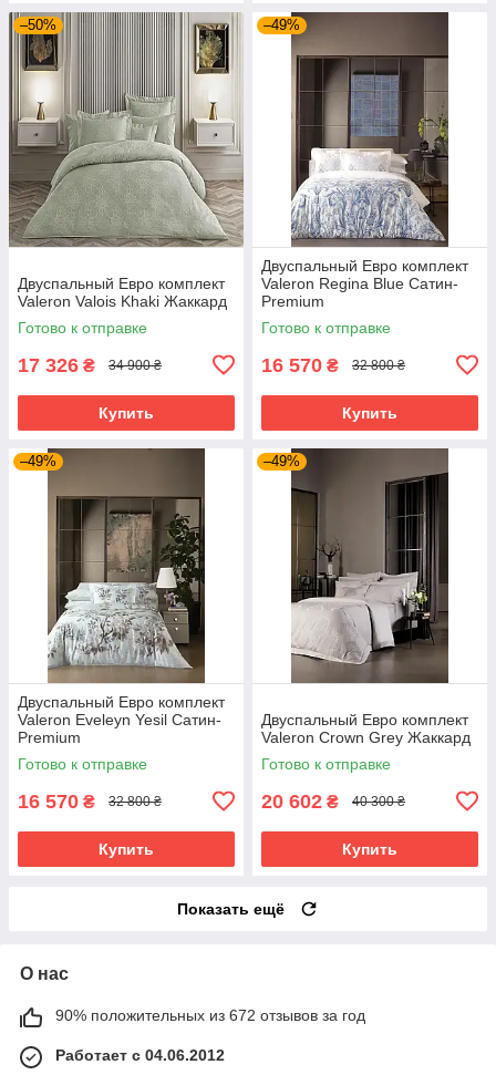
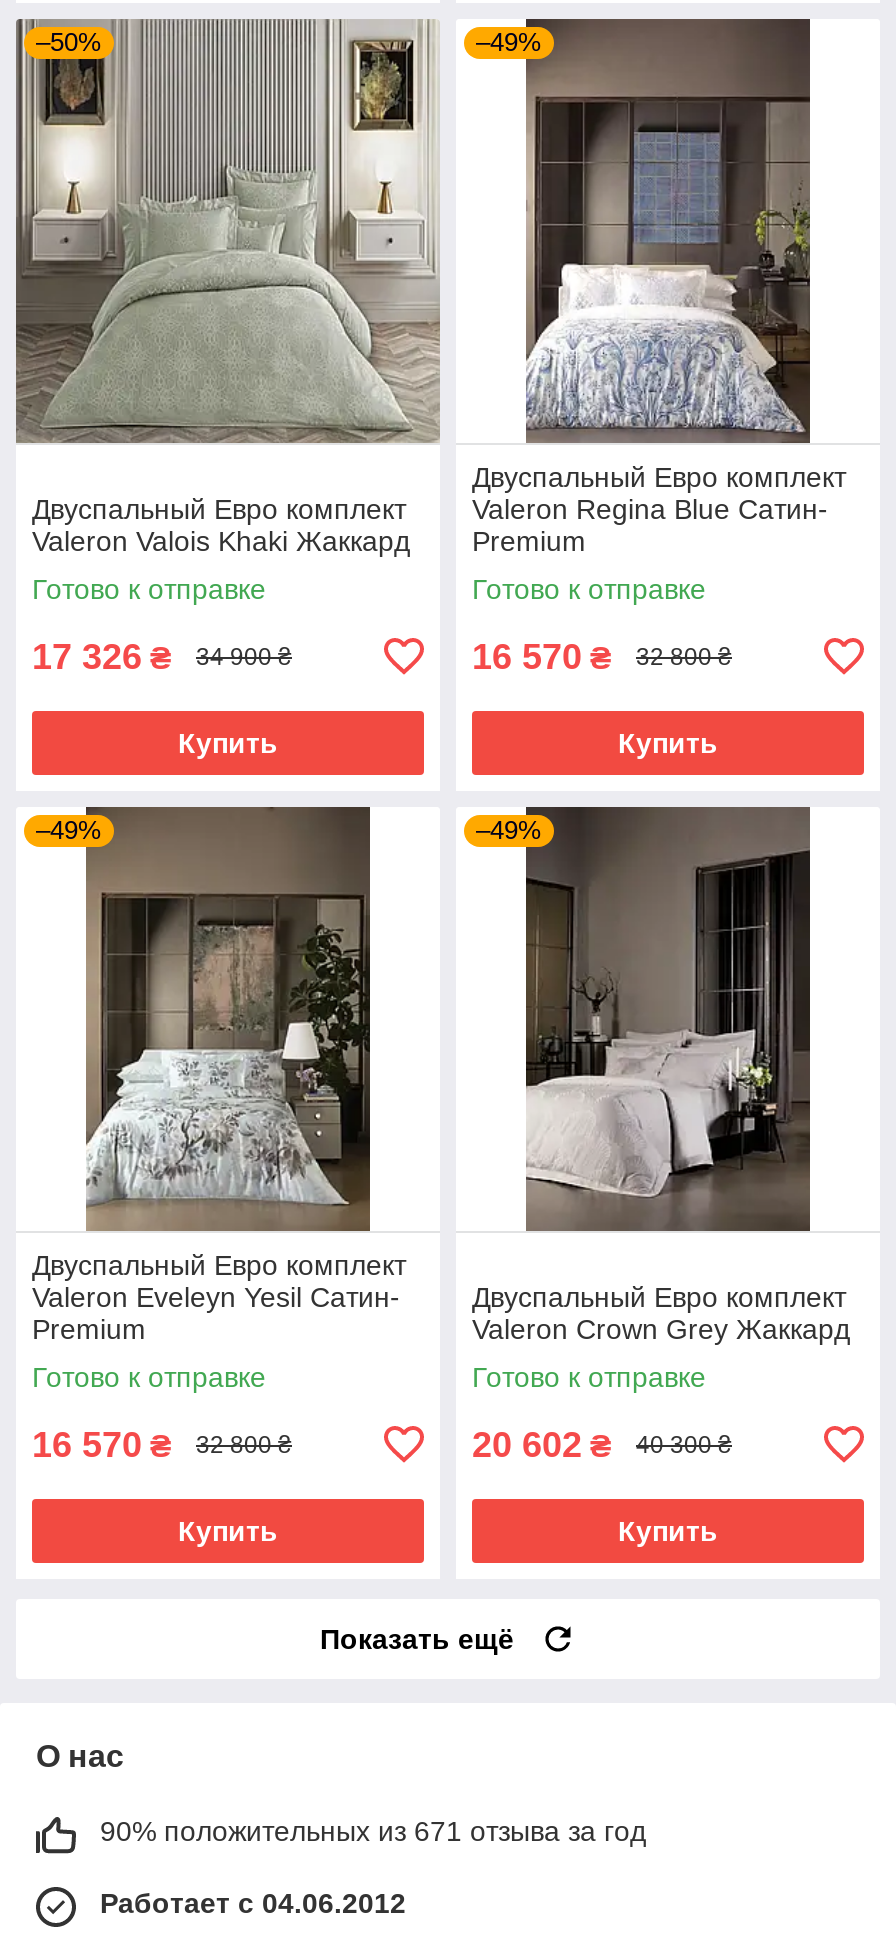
- 90% положительных из 672 отзывов за год
+ 90% положительных из 671 отзыва за год
